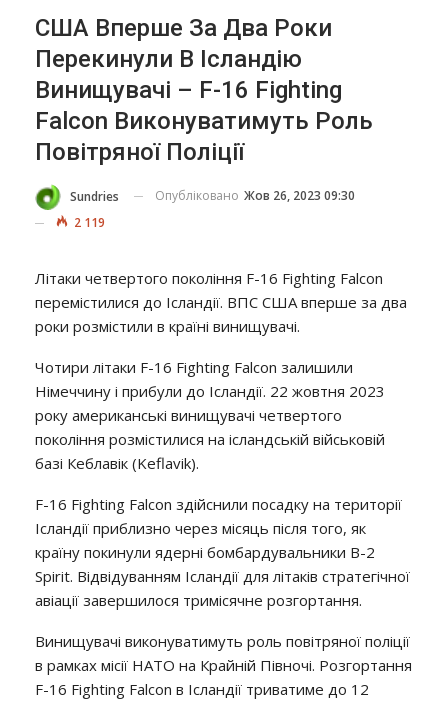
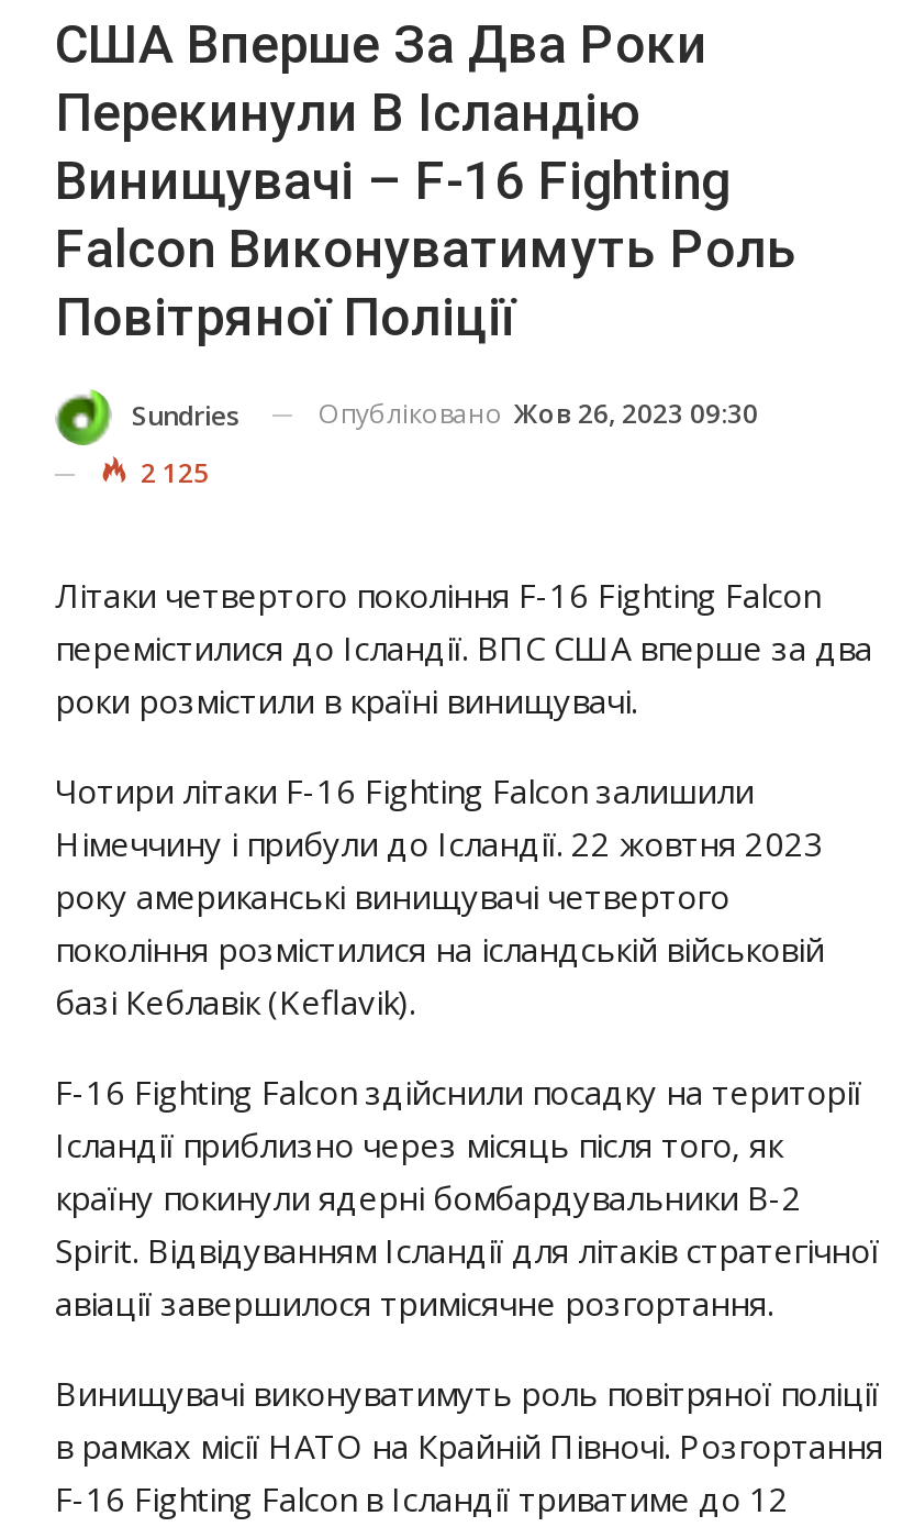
- 2 119
+ 2 125
